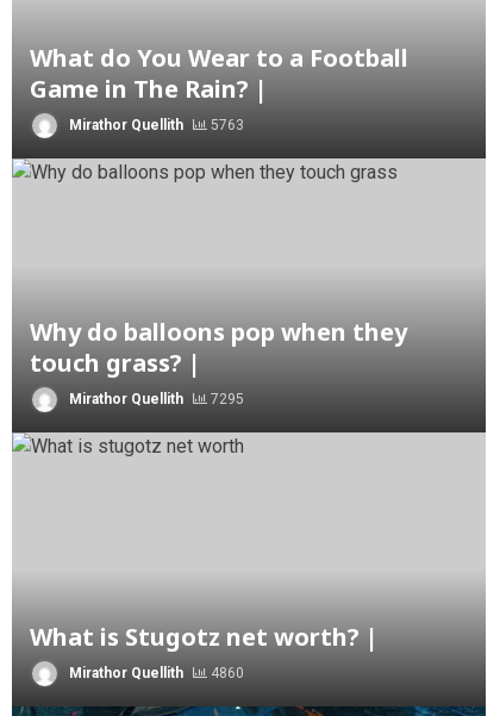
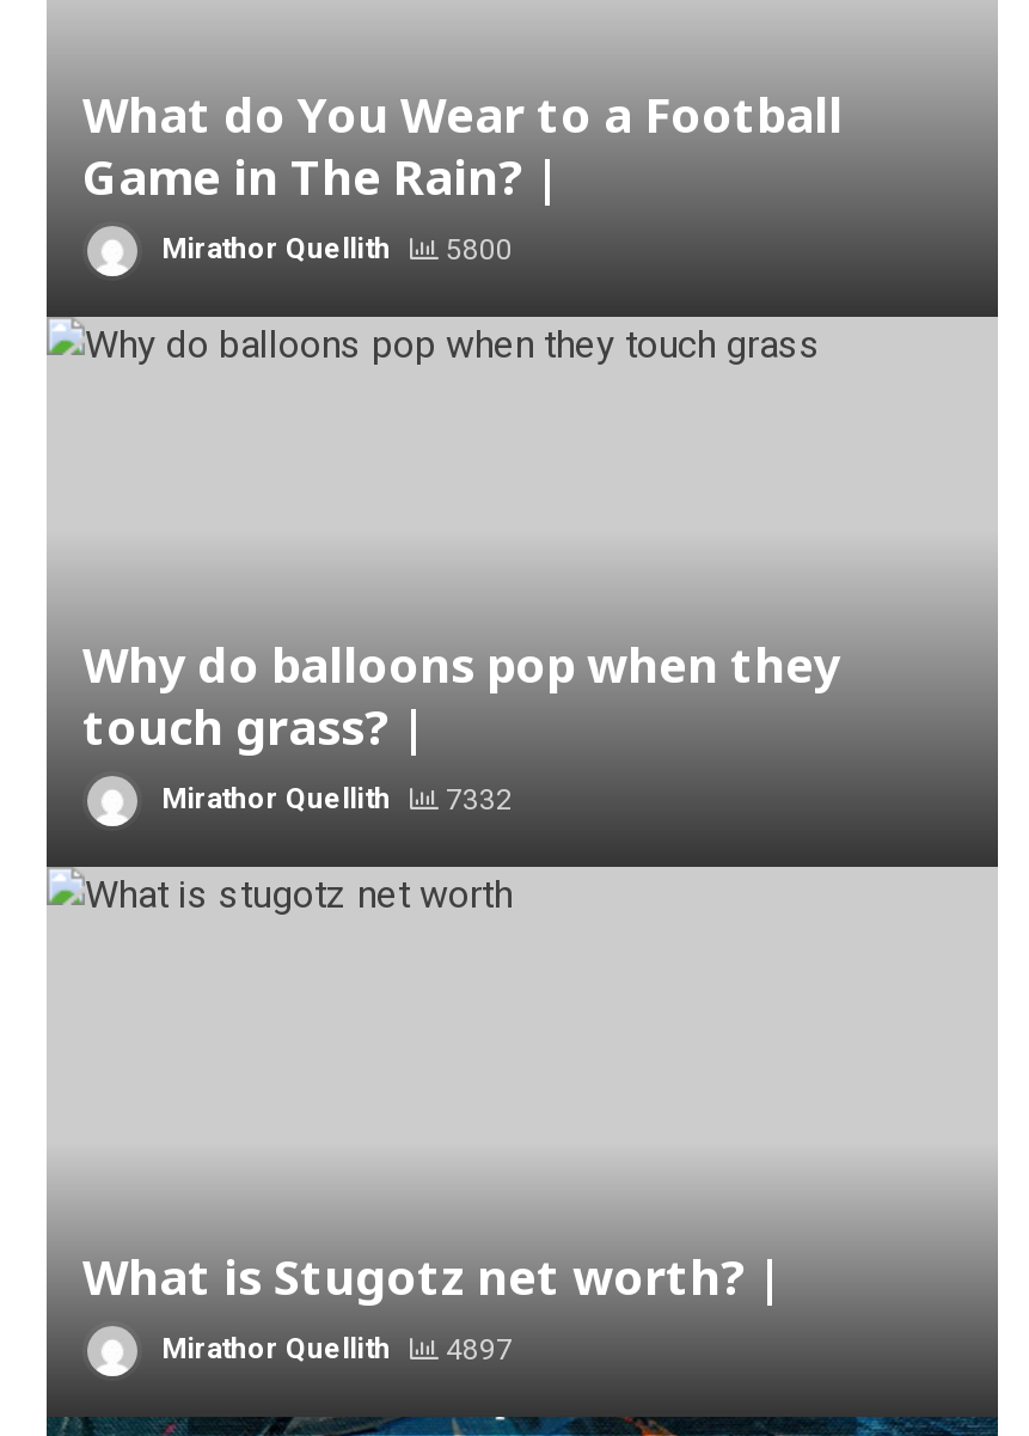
- Mirathor Quellith 5763
+ Mirathor Quellith 5800

- Mirathor Quellith 7295
+ Mirathor Quellith 7332

- Mirathor Quellith 4860
+ Mirathor Quellith 4897
